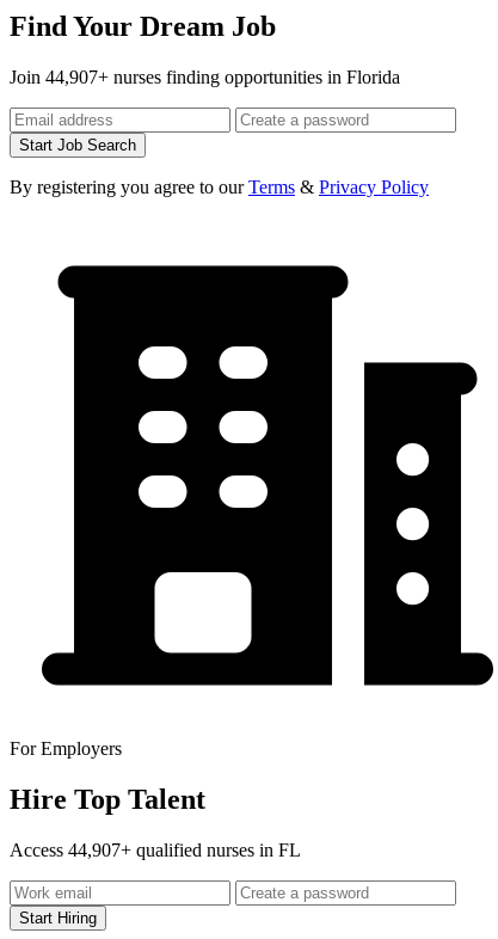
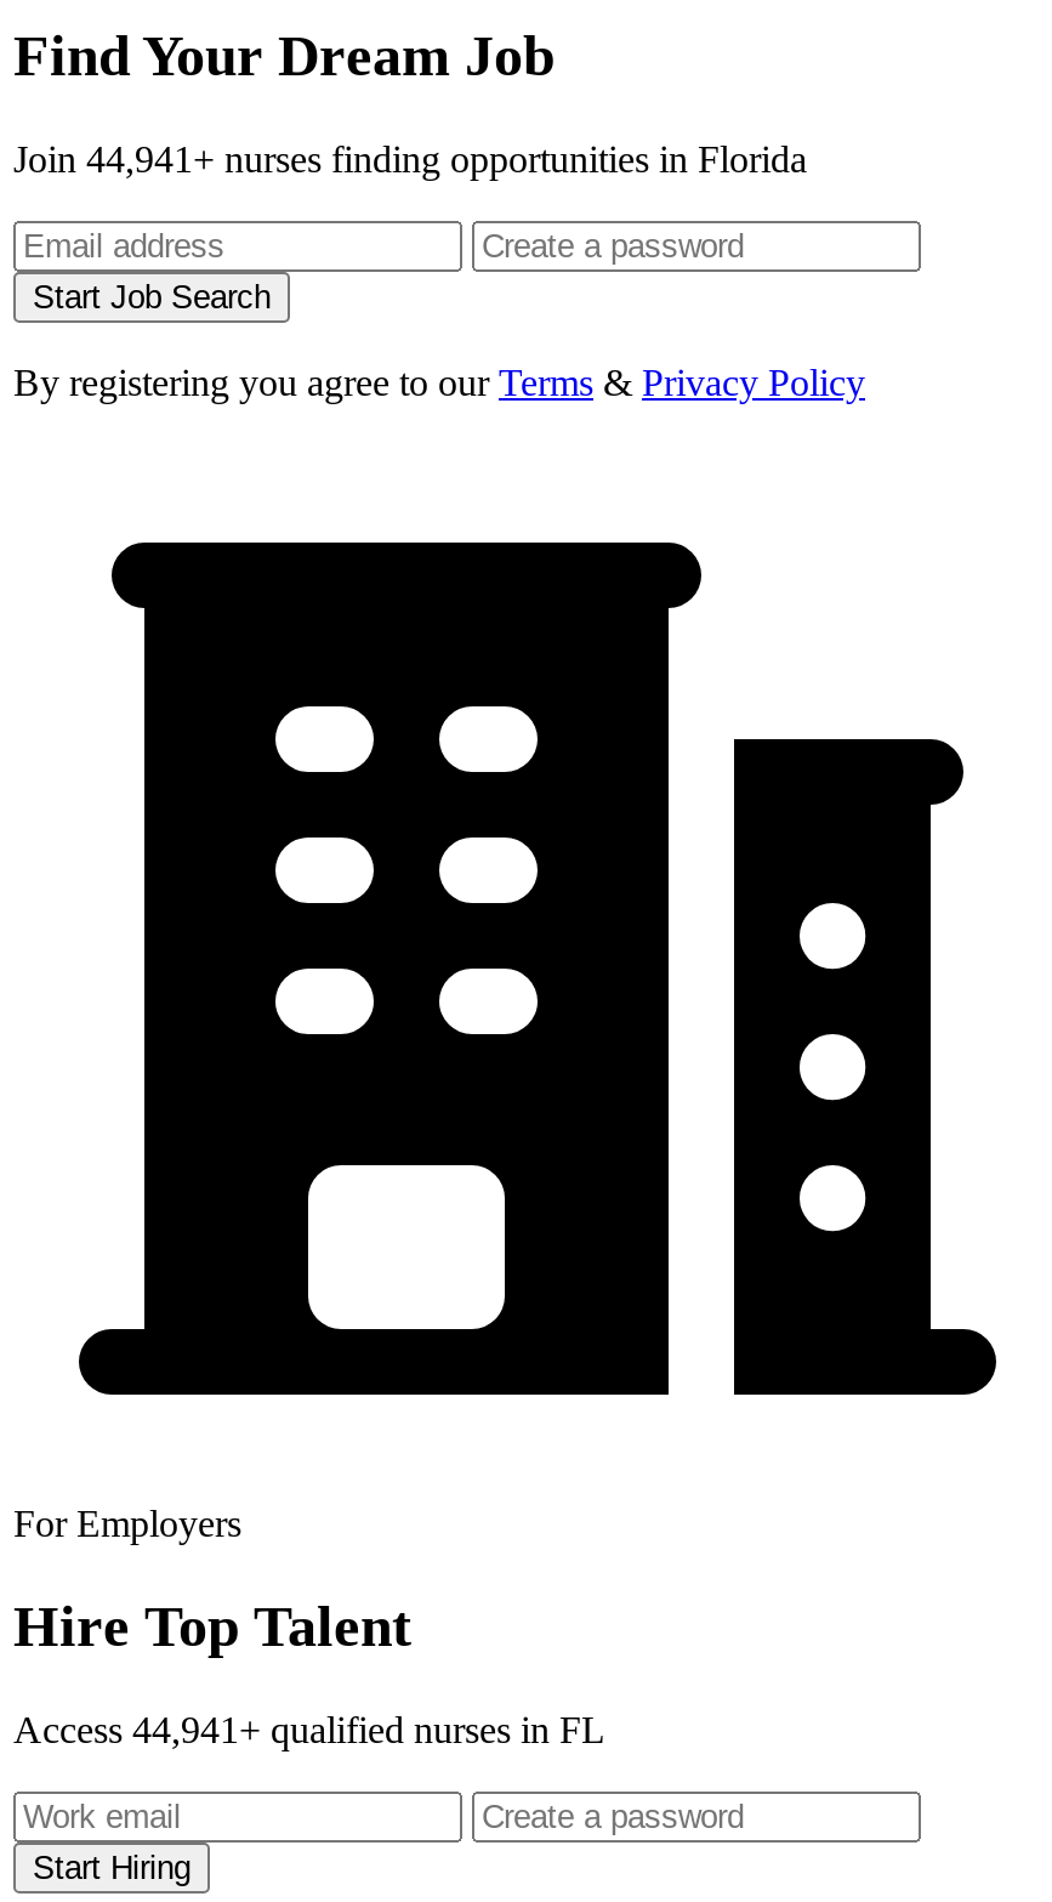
- Join 44,907+ nurses finding opportunities in Florida
+ Join 44,941+ nurses finding opportunities in Florida

- Access 44,907+ qualified nurses in FL
+ Access 44,941+ qualified nurses in FL
